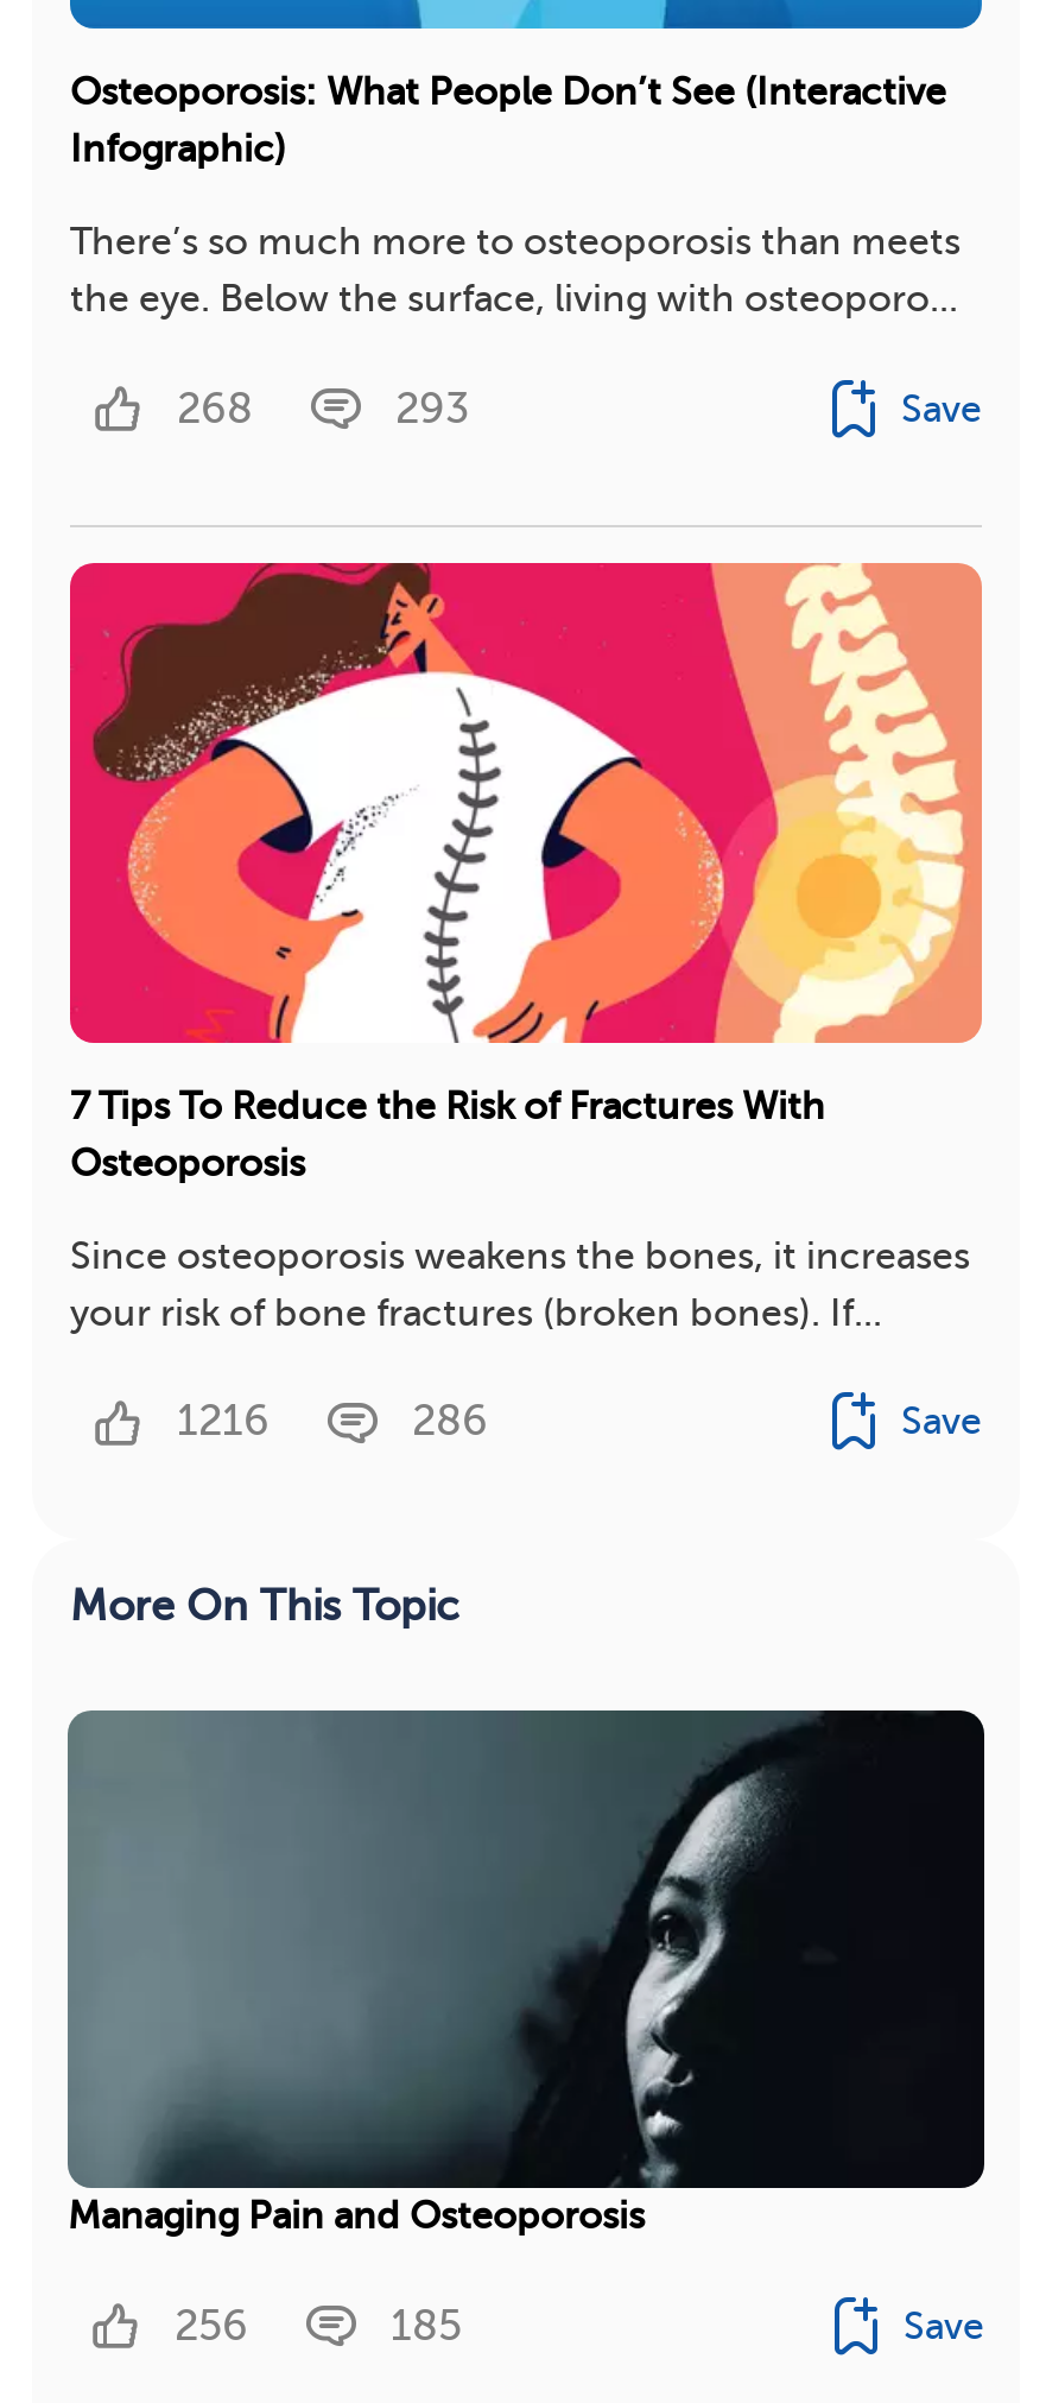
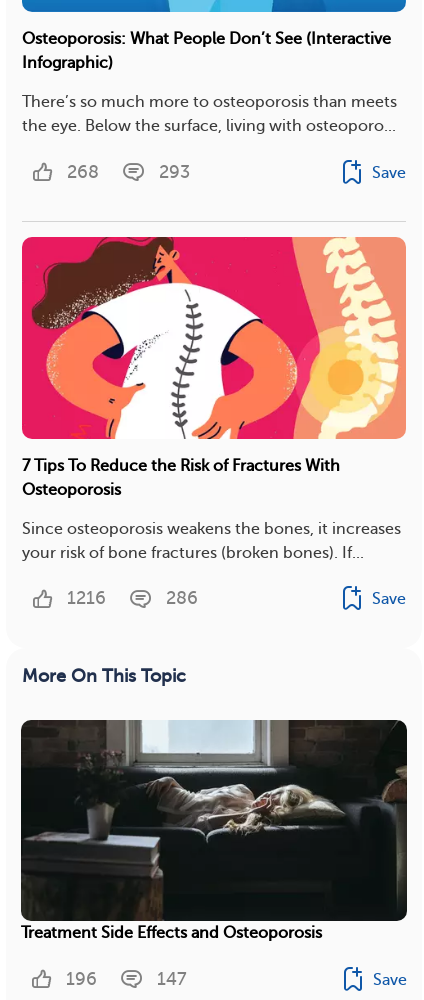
- [image]
- Managing Pain and Osteoporosis
+ [image]
+ Treatment Side Effects and Osteoporosis

- 256
- 185
+ 196
+ 147
